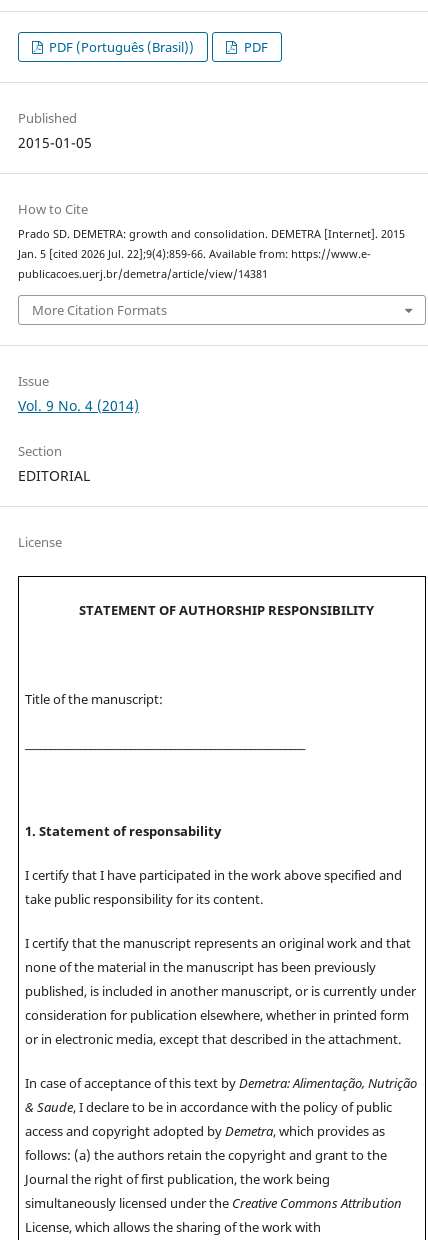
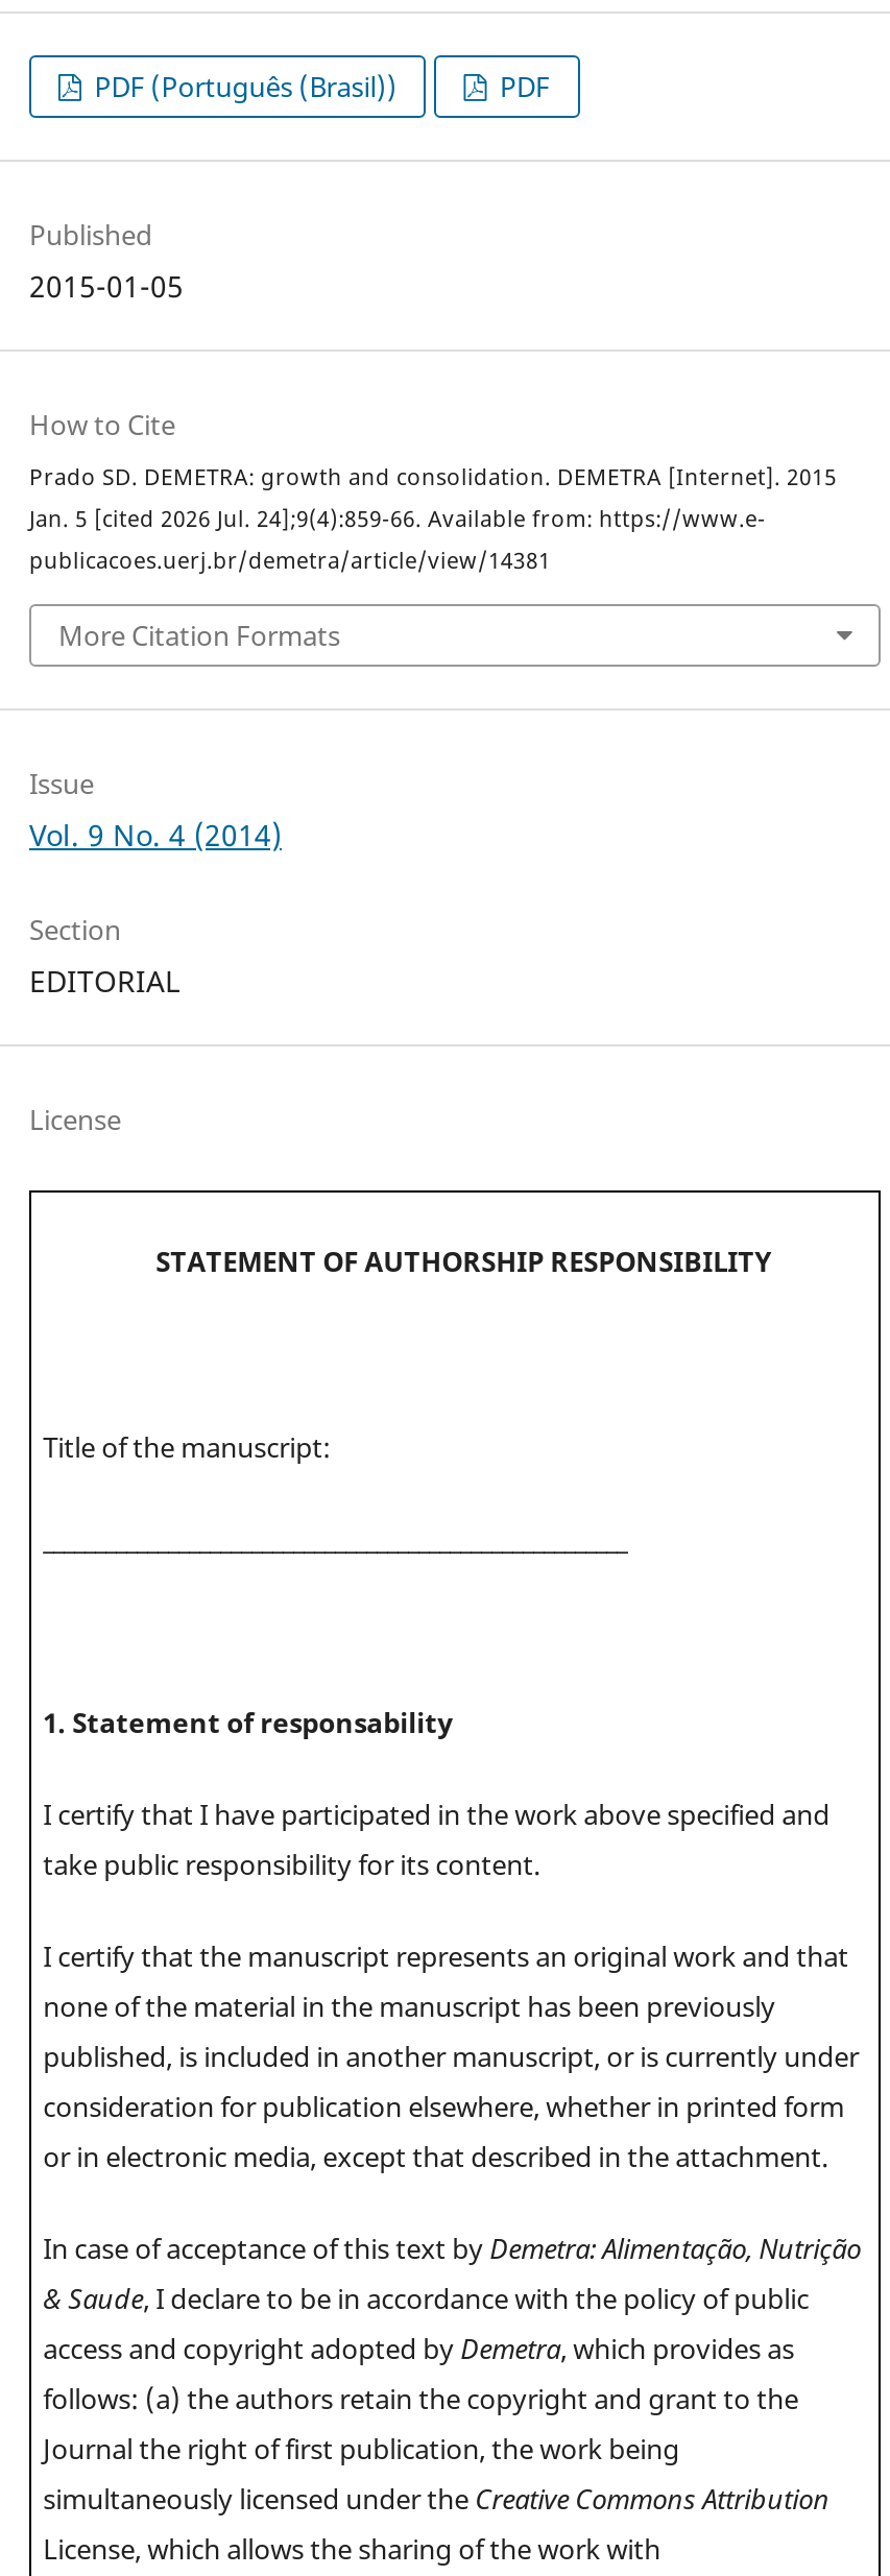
- Jan. 5 [cited 2026 Jul. 22];9(4):859-66. Available from: https://www.e-
+ Jan. 5 [cited 2026 Jul. 24];9(4):859-66. Available from: https://www.e-
